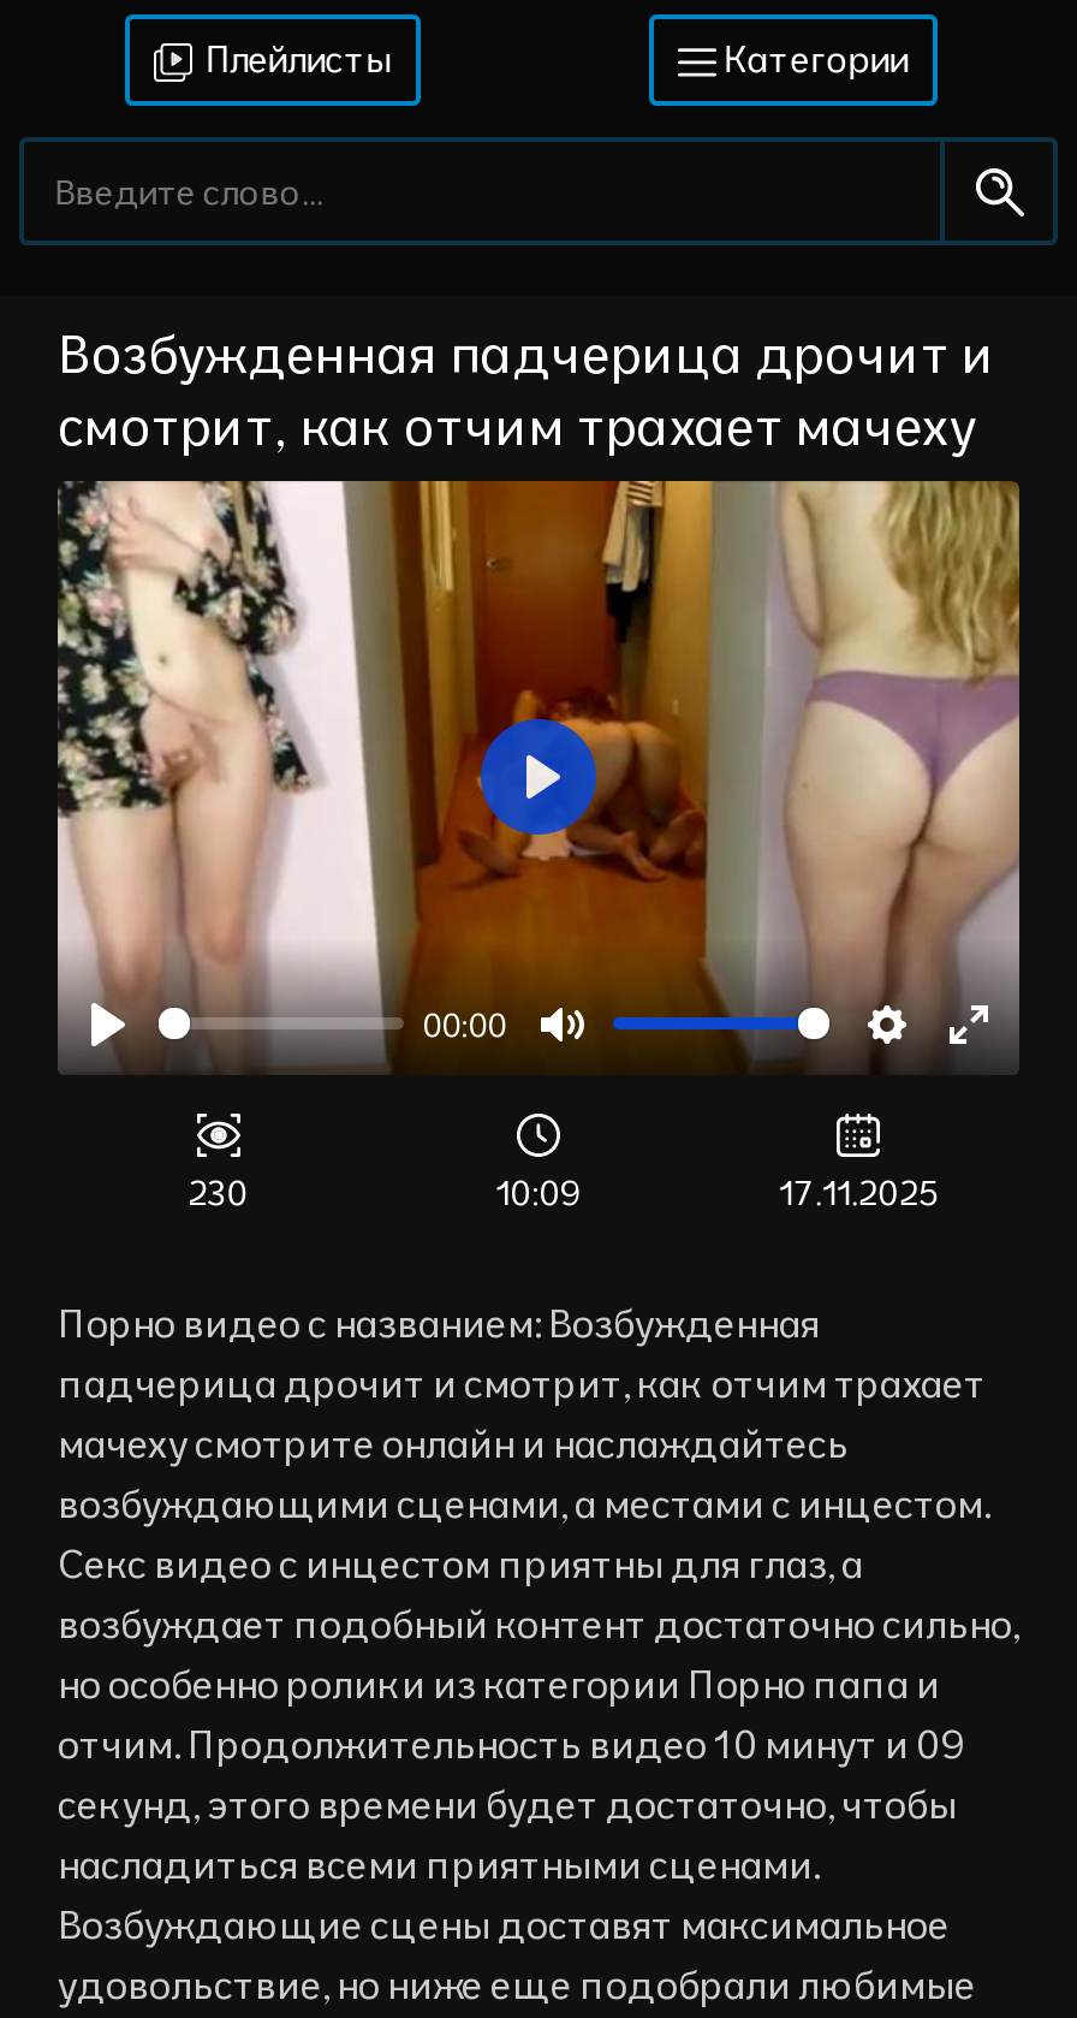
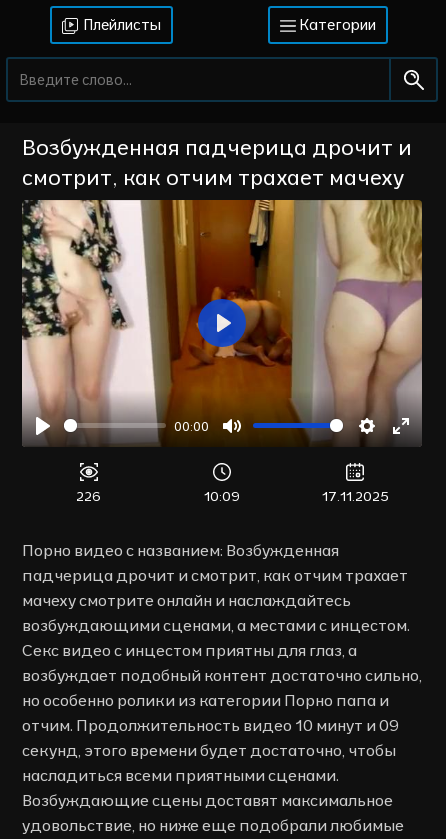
- 230
+ 226
